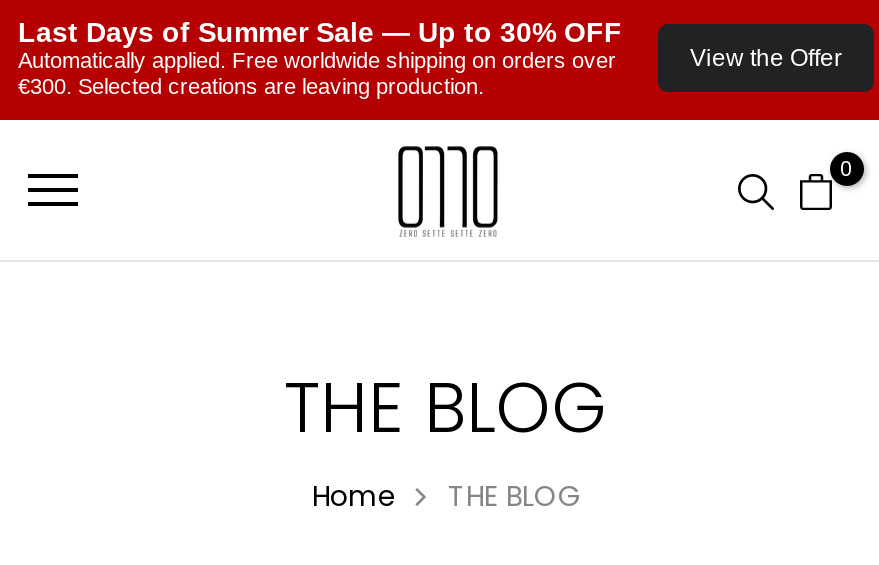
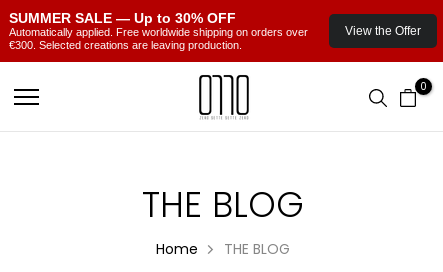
- Last Days of Summer Sale — Up to 30% OFF
+ SUMMER SALE — Up to 30% OFF
